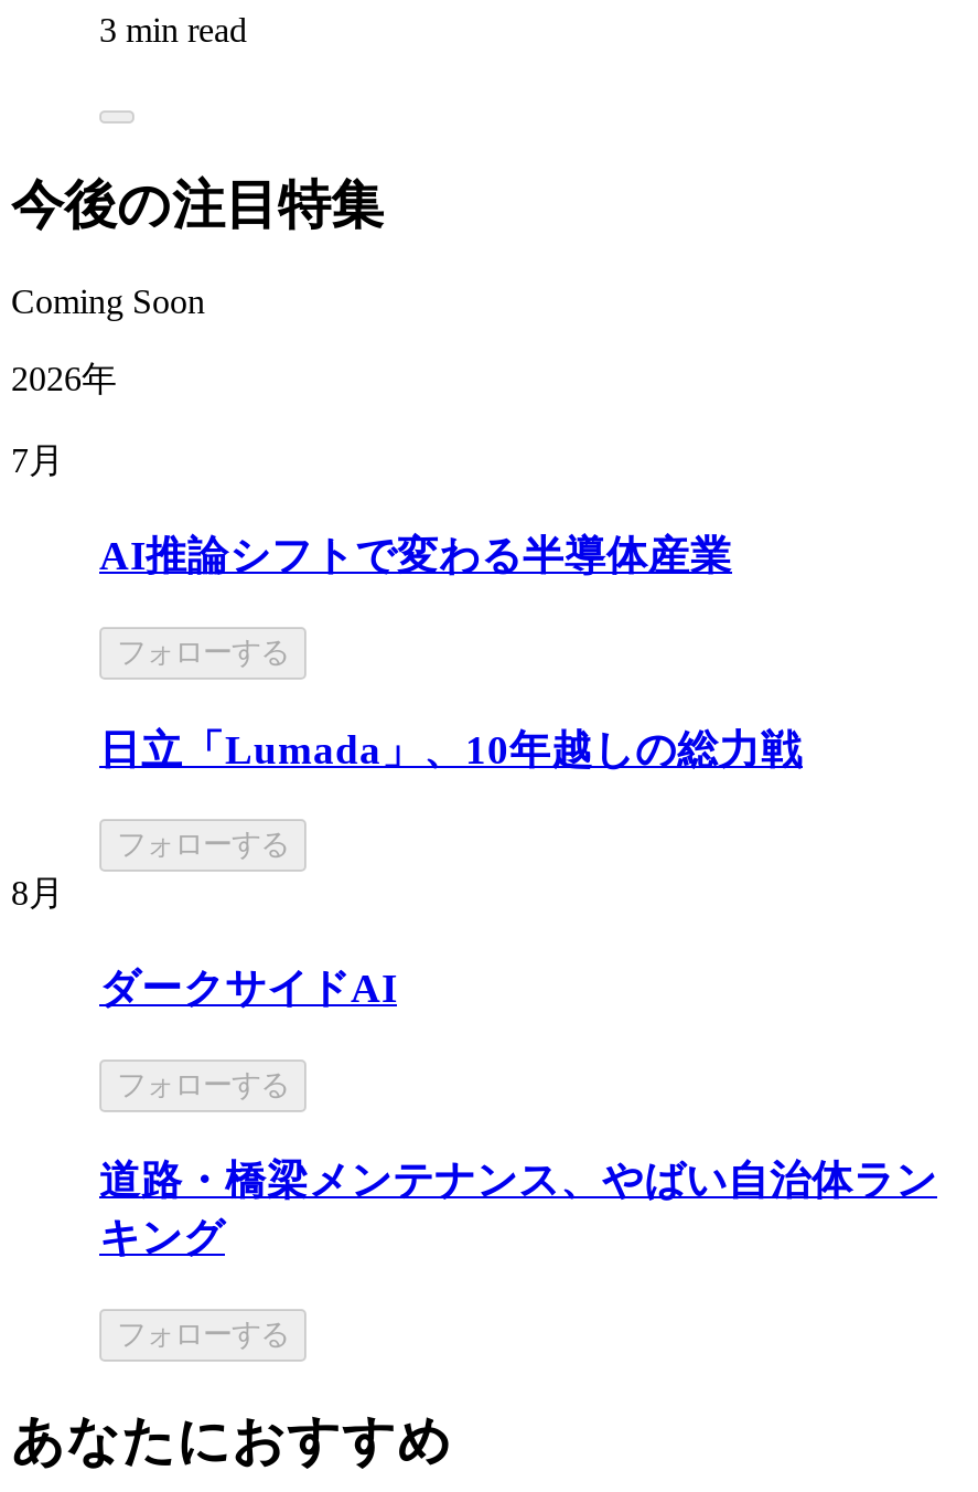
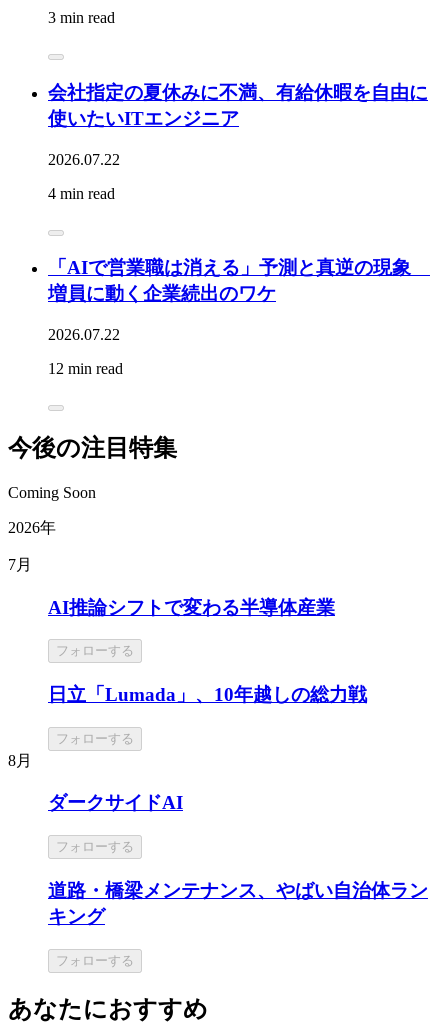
+ 会社指定の夏休みに不満、有給休暇を自由に
+ 使いたいITエンジニア
+ 2026.07.22
+ 4 min read

+ 「AIで営業職は消える」予測と真逆の現象
+ 増員に動く企業続出のワケ
+ 2026.07.22
+ 12 min read
